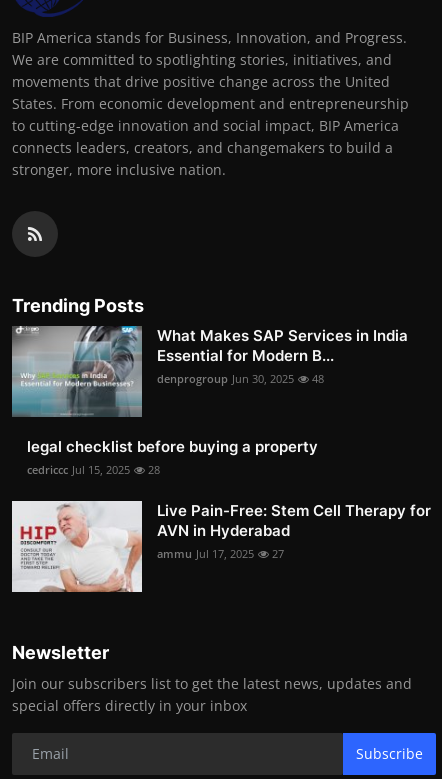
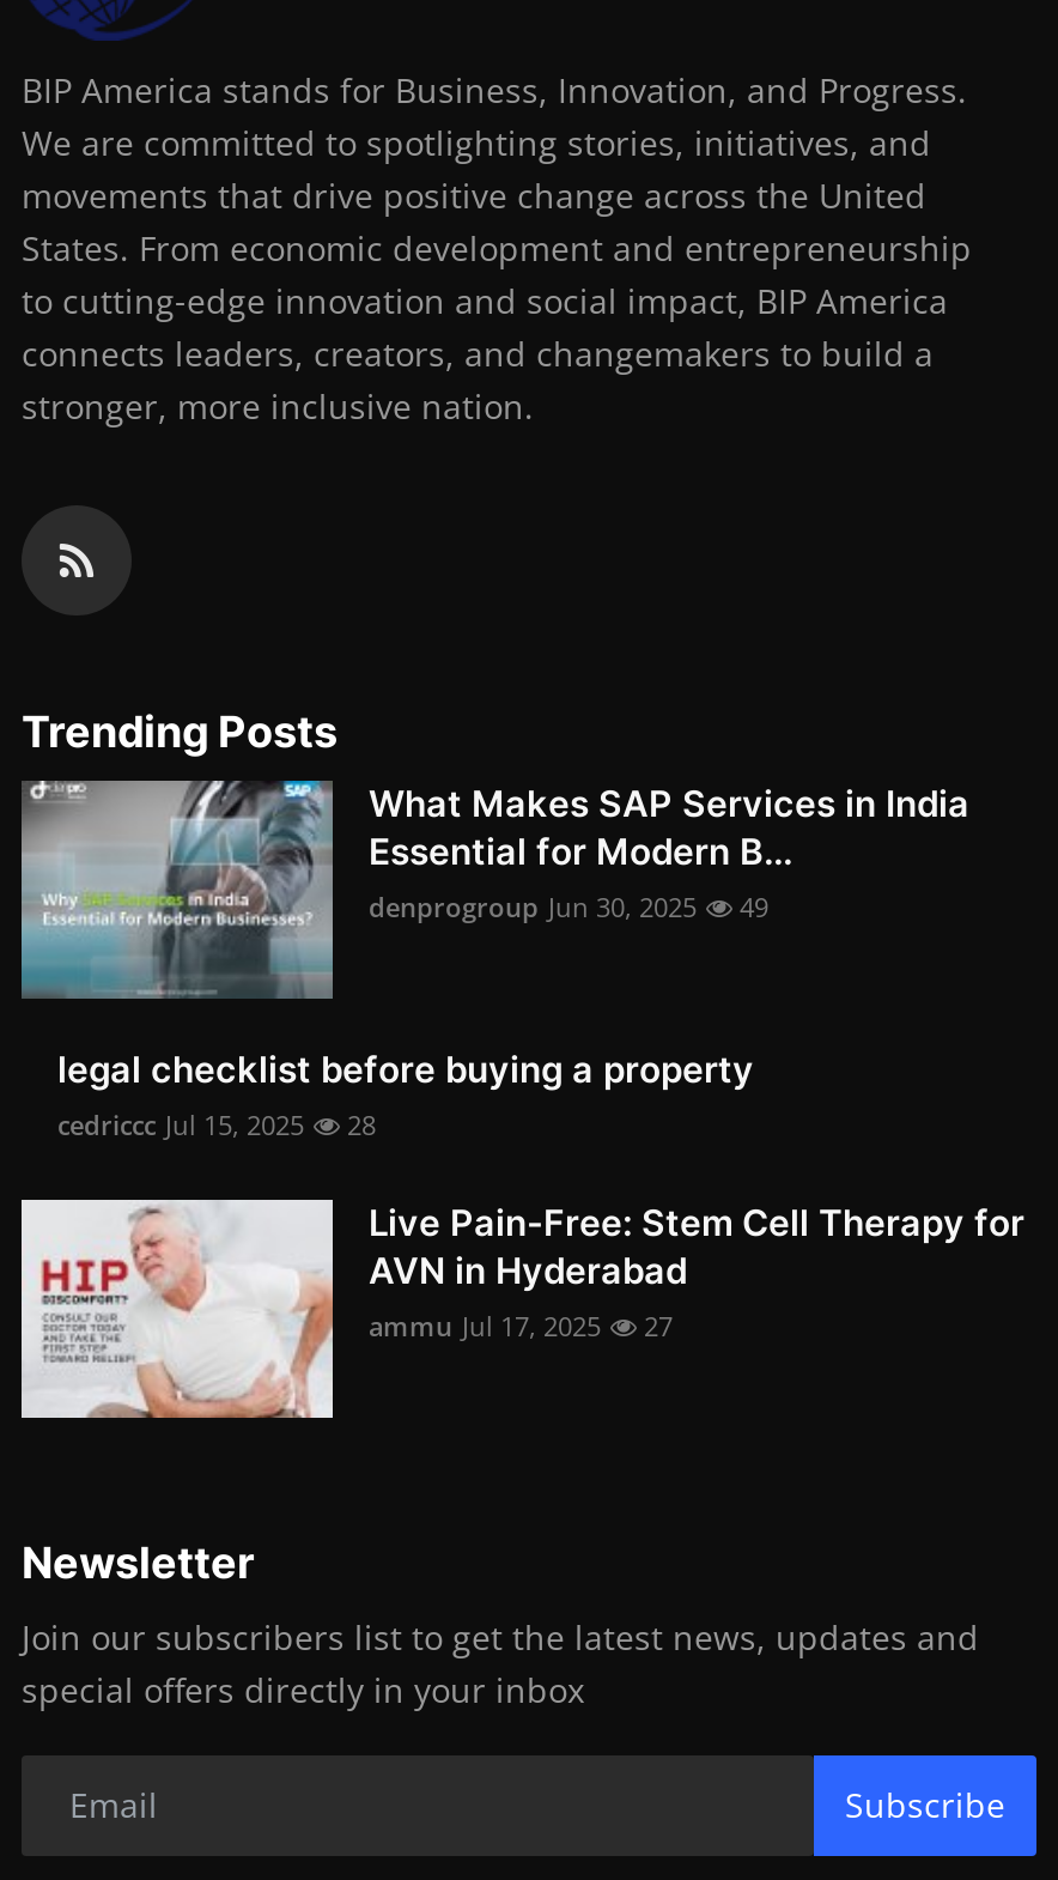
- denprogroup Jun 30, 2025 48
+ denprogroup Jun 30, 2025 49
